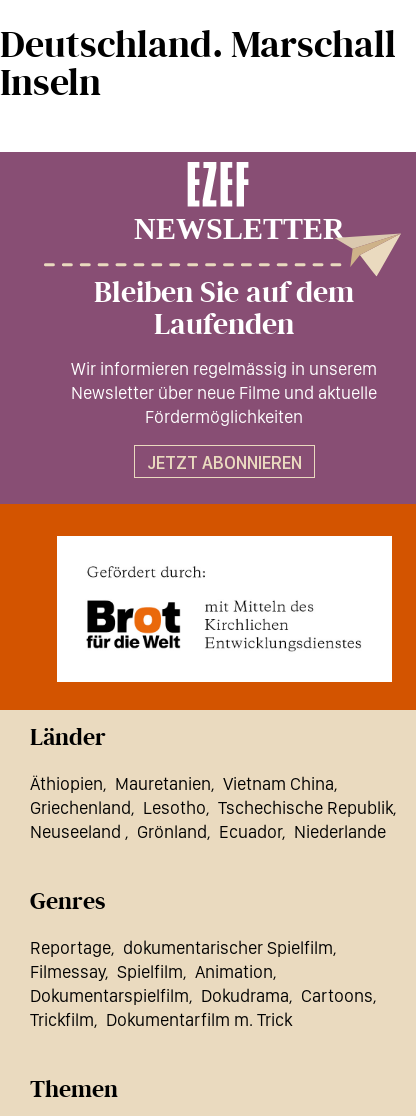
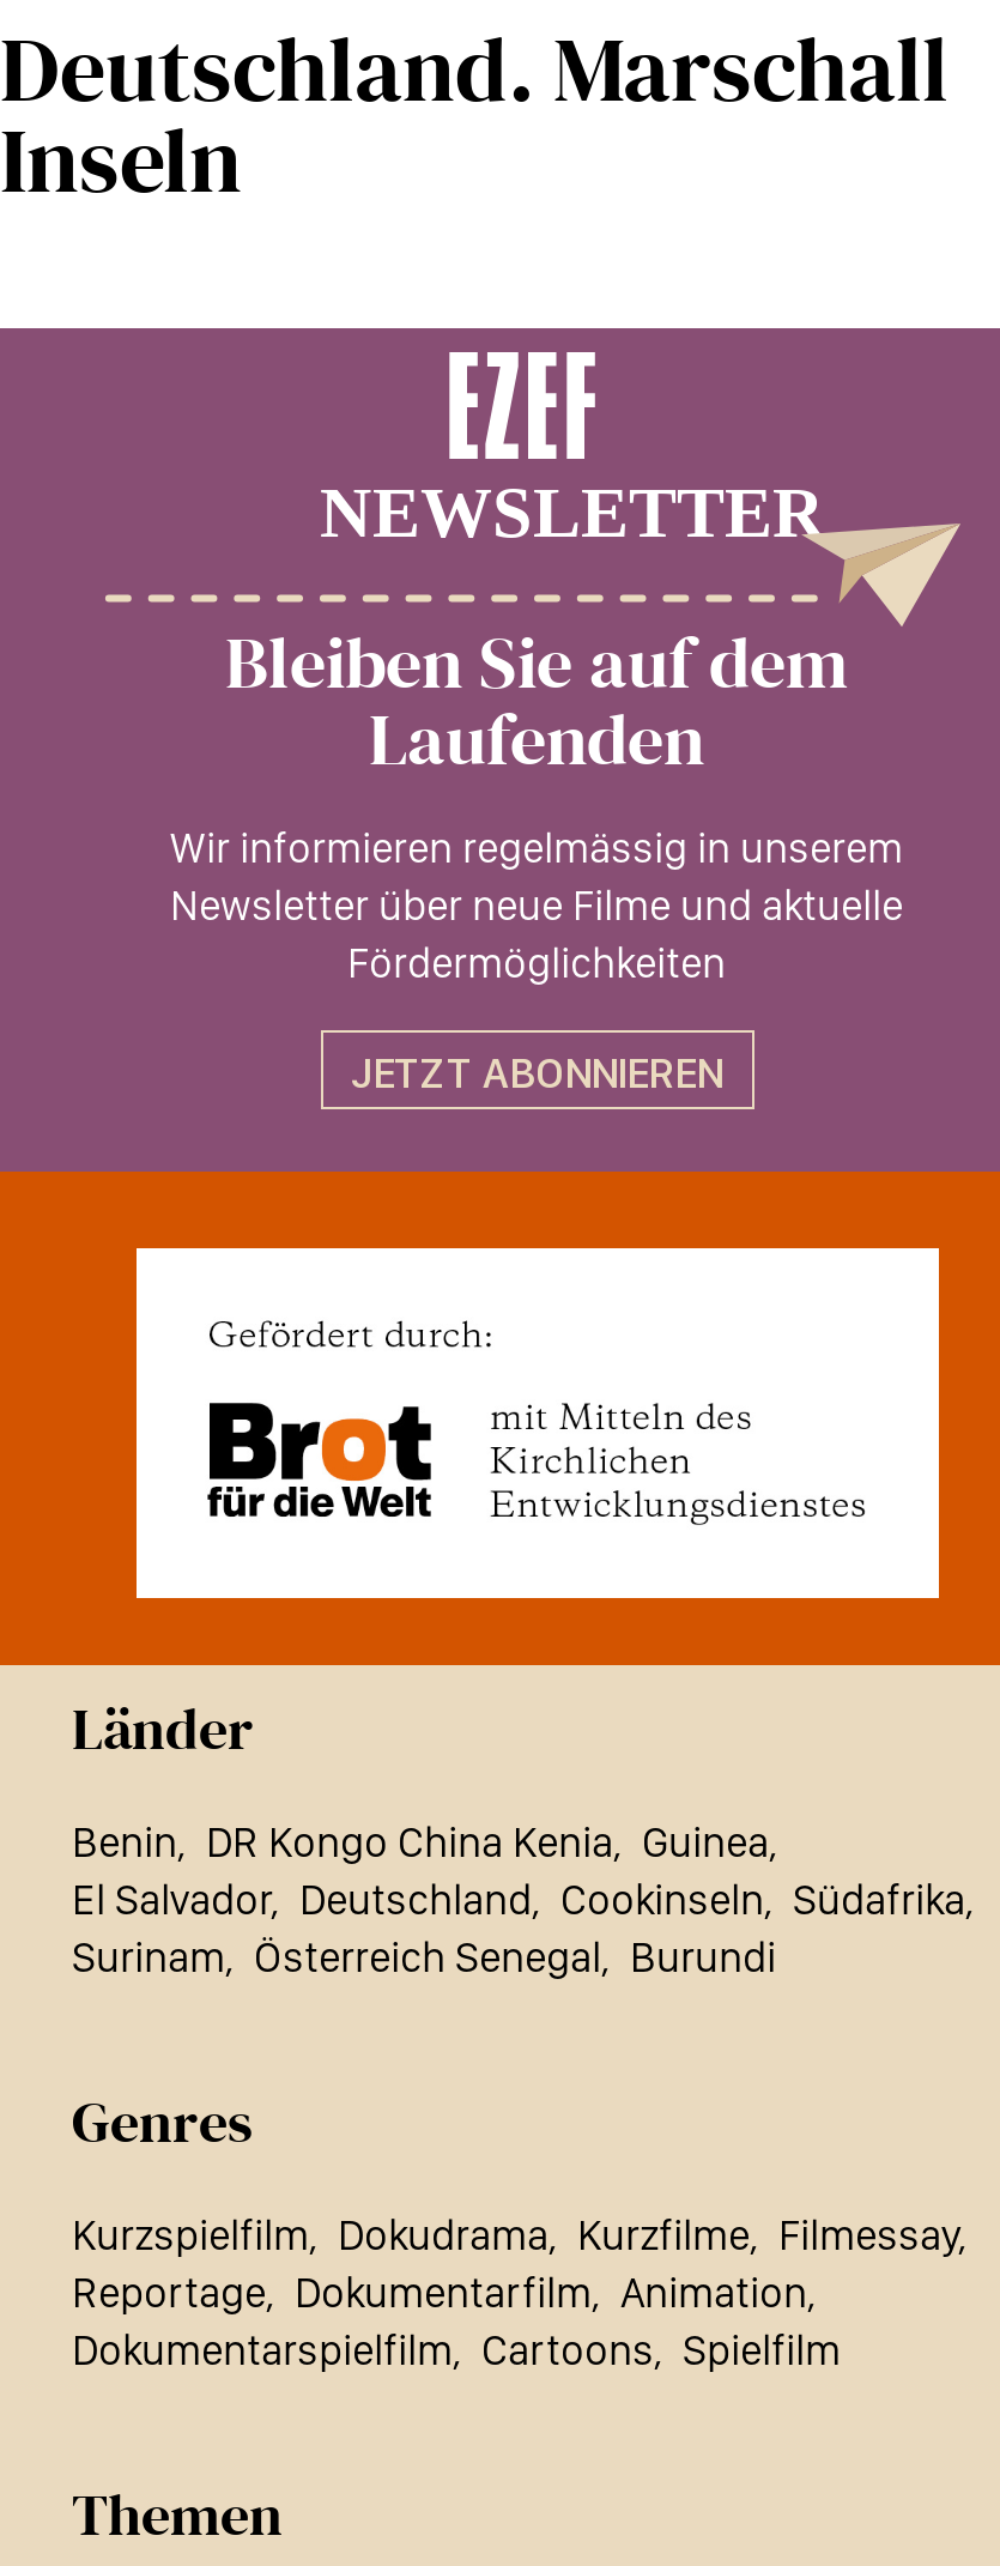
- Äthiopien Mauretanien Vietnam China
- Griechenland Lesotho Tschechische Republik
- Neuseeland Grönland Ecuador Niederlande
+ Benin DR Kongo China Kenia Guinea
+ El Salvador Deutschland Cookinseln Südafrika
+ Surinam Österreich Senegal Burundi

- Reportage dokumentarischer Spielfilm
- Filmessay Spielfilm Animation
- Dokumentarspielfilm Dokudrama Cartoons
- Trickfilm Dokumentarfilm m. Trick
+ Kurzspielfilm Dokudrama Kurzfilme Filmessay
+ Reportage Dokumentarfilm Animation
+ Dokumentarspielfilm Cartoons Spielfilm
